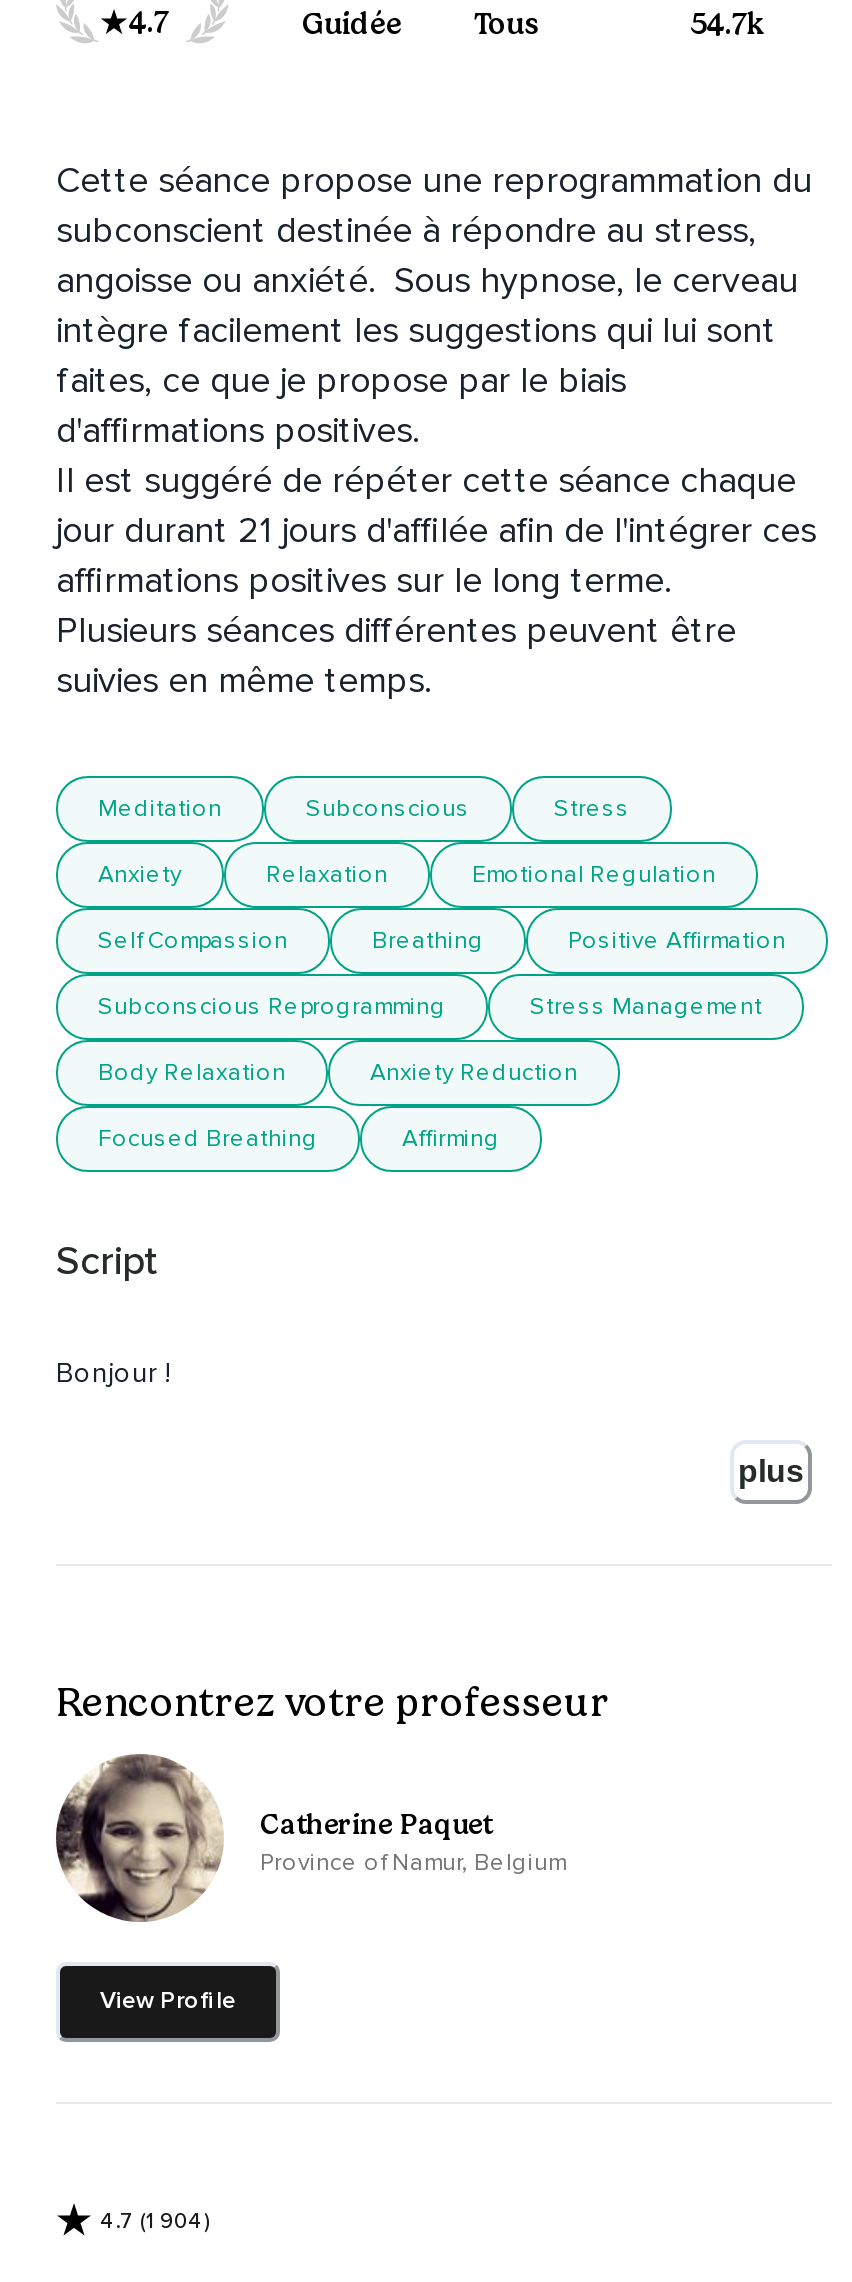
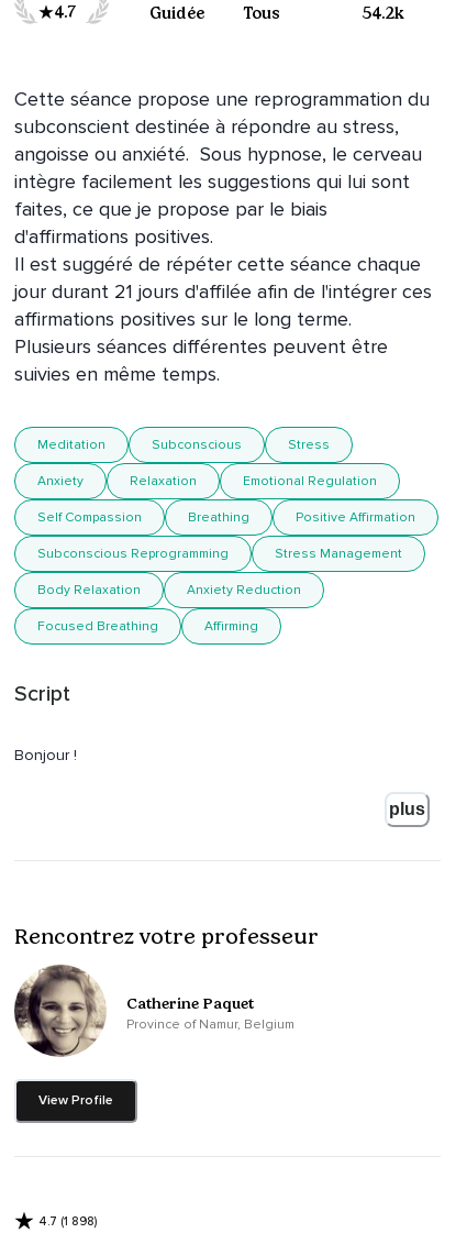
- 54.7k
+ 54.2k

- 4.7 (1 904)
+ 4.7 (1 898)
